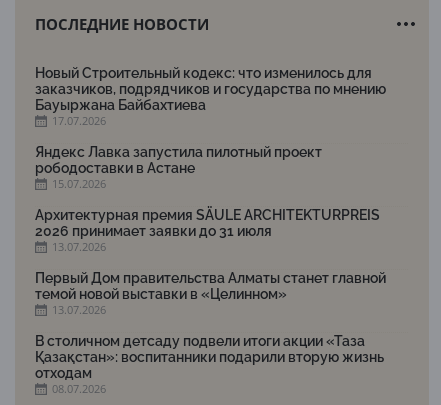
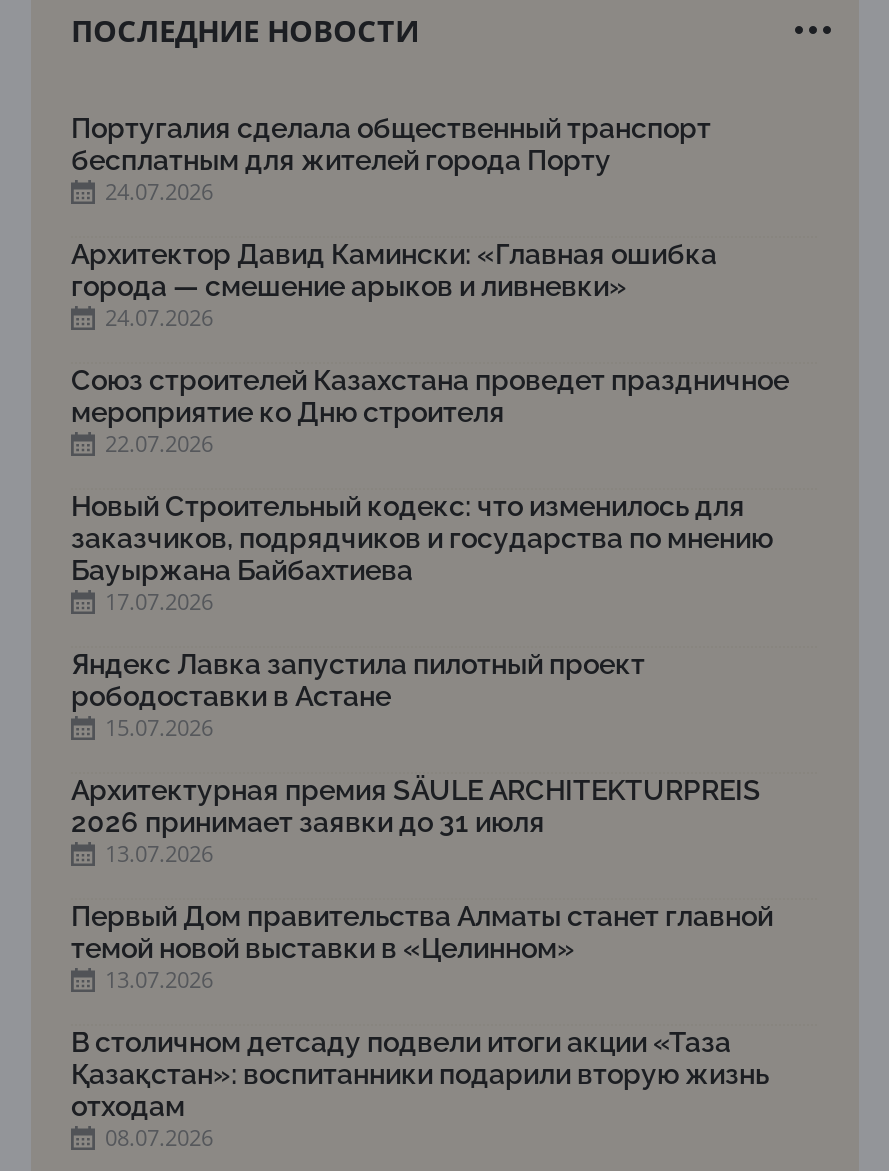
+ Португалия сделала общественный транспорт
+ бесплатным для жителей города Порту
+ 24.07.2026
+ Архитектор Давид Камински: «Главная ошибка
+ города — смешение арыков и ливневки»
+ 24.07.2026
+ Союз строителей Казахстана проведет праздничное
+ мероприятие ко Дню строителя
+ 22.07.2026
